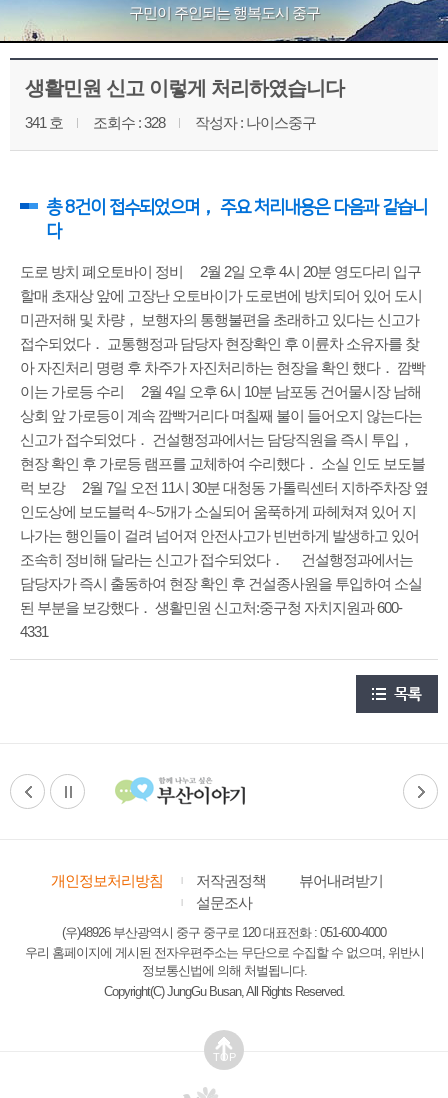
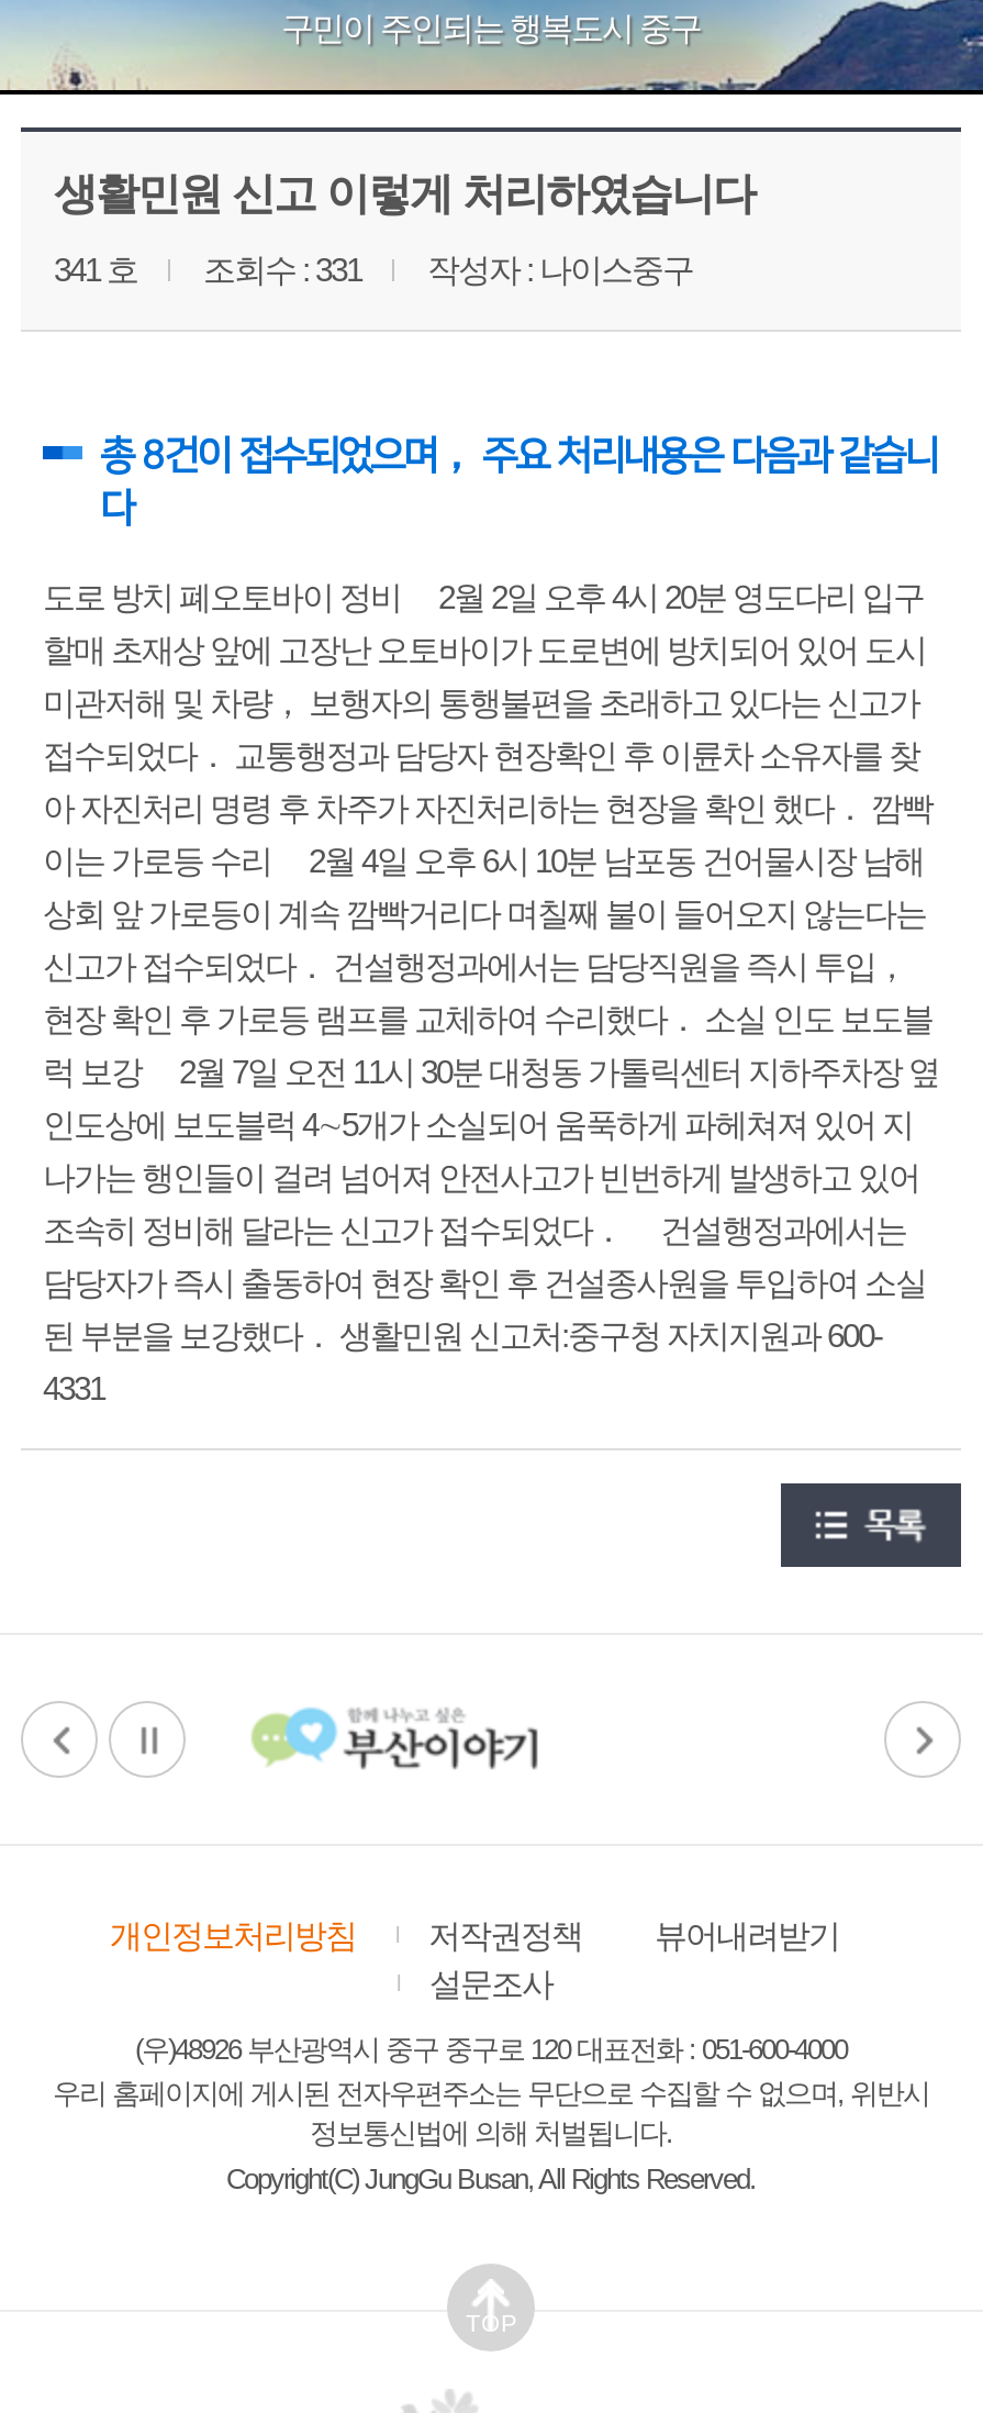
- 341 호 조회수 : 328 작성자 : 나이스중구
+ 341 호 조회수 : 331 작성자 : 나이스중구
